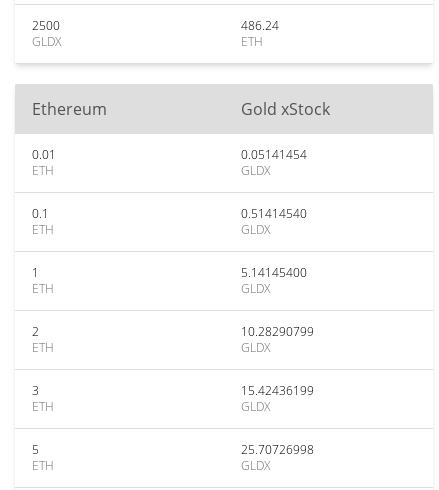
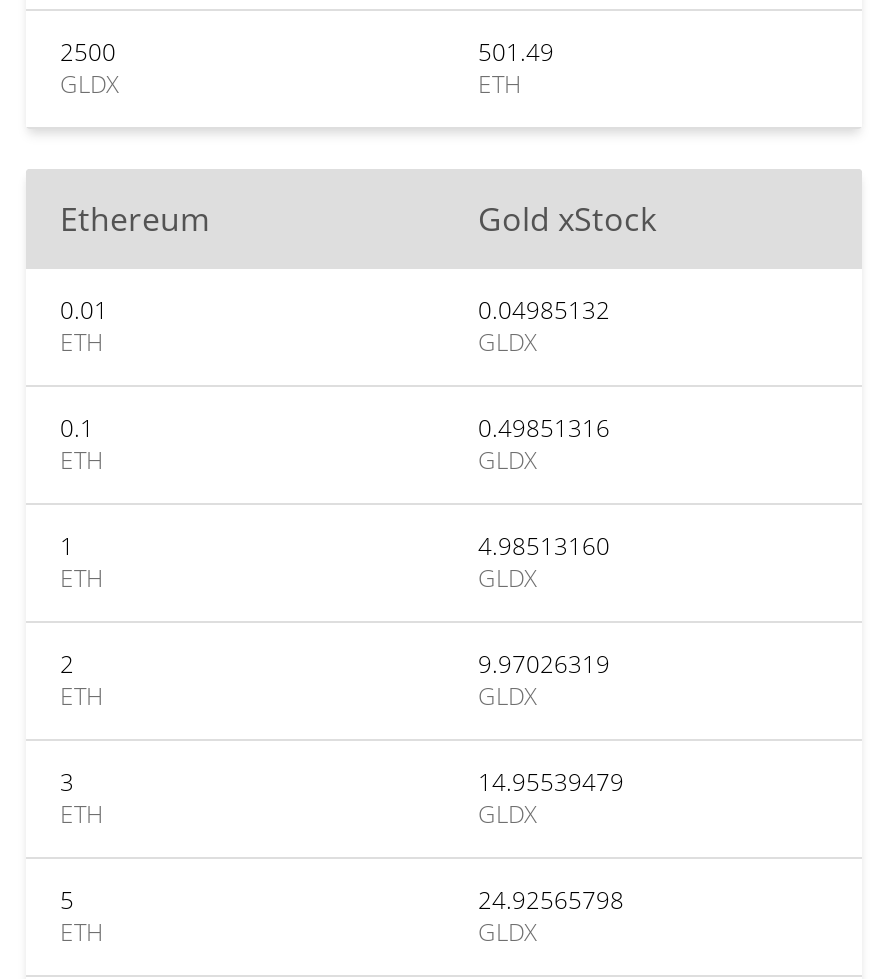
- 486.24
+ 501.49

- 0.05141454
+ 0.04985132

- 0.51414540
+ 0.49851316

- 5.14145400
+ 4.98513160

- 10.28290799
+ 9.97026319

- 15.42436199
+ 14.95539479

- 25.70726998
+ 24.92565798
